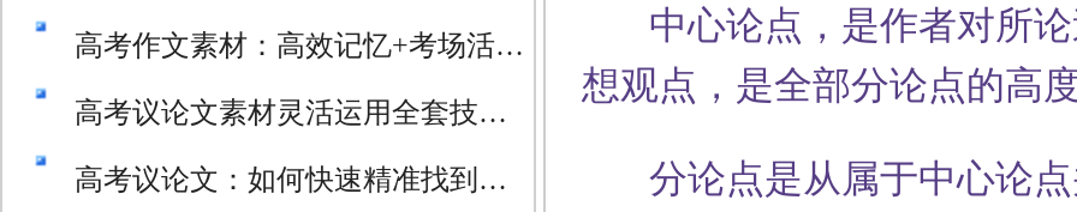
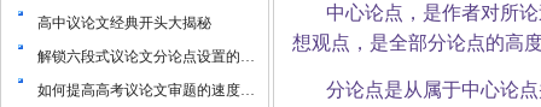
- 高考作文素材：高效记忆+考场活…
+ 高中议论文经典开头大揭秘

- 高考议论文素材灵活运用全套技…
+ 解锁六段式议论文分论点设置的…

- 高考议论文：如何快速精准找到…
+ 如何提高高考议论文审题的速度…
